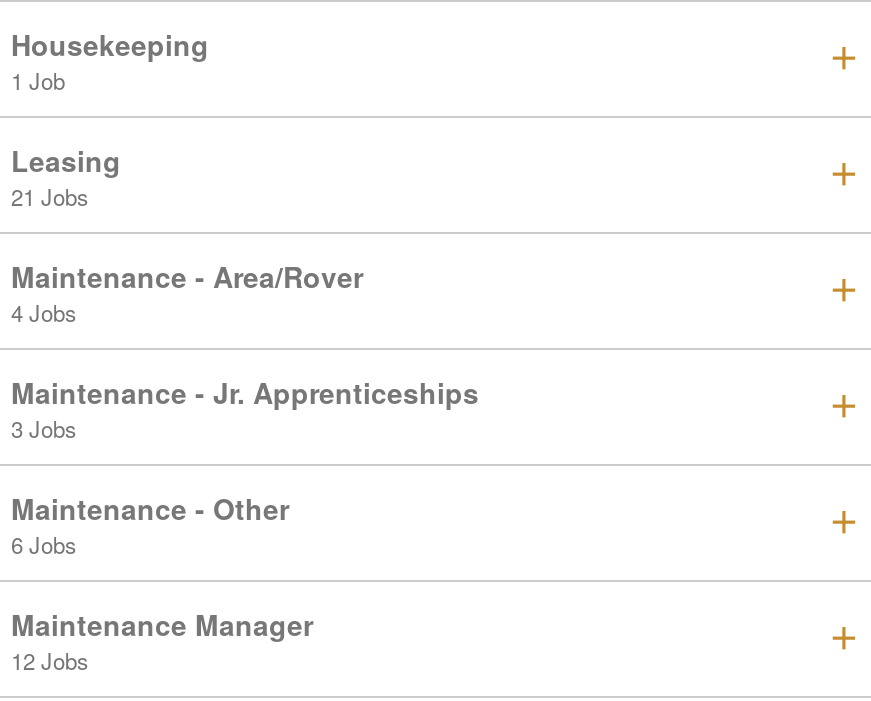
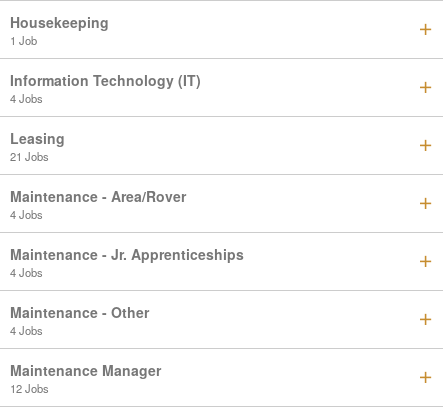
+ Information Technology (IT)
+ 4 Jobs

- 3 Jobs
+ 4 Jobs

- 6 Jobs
+ 4 Jobs
